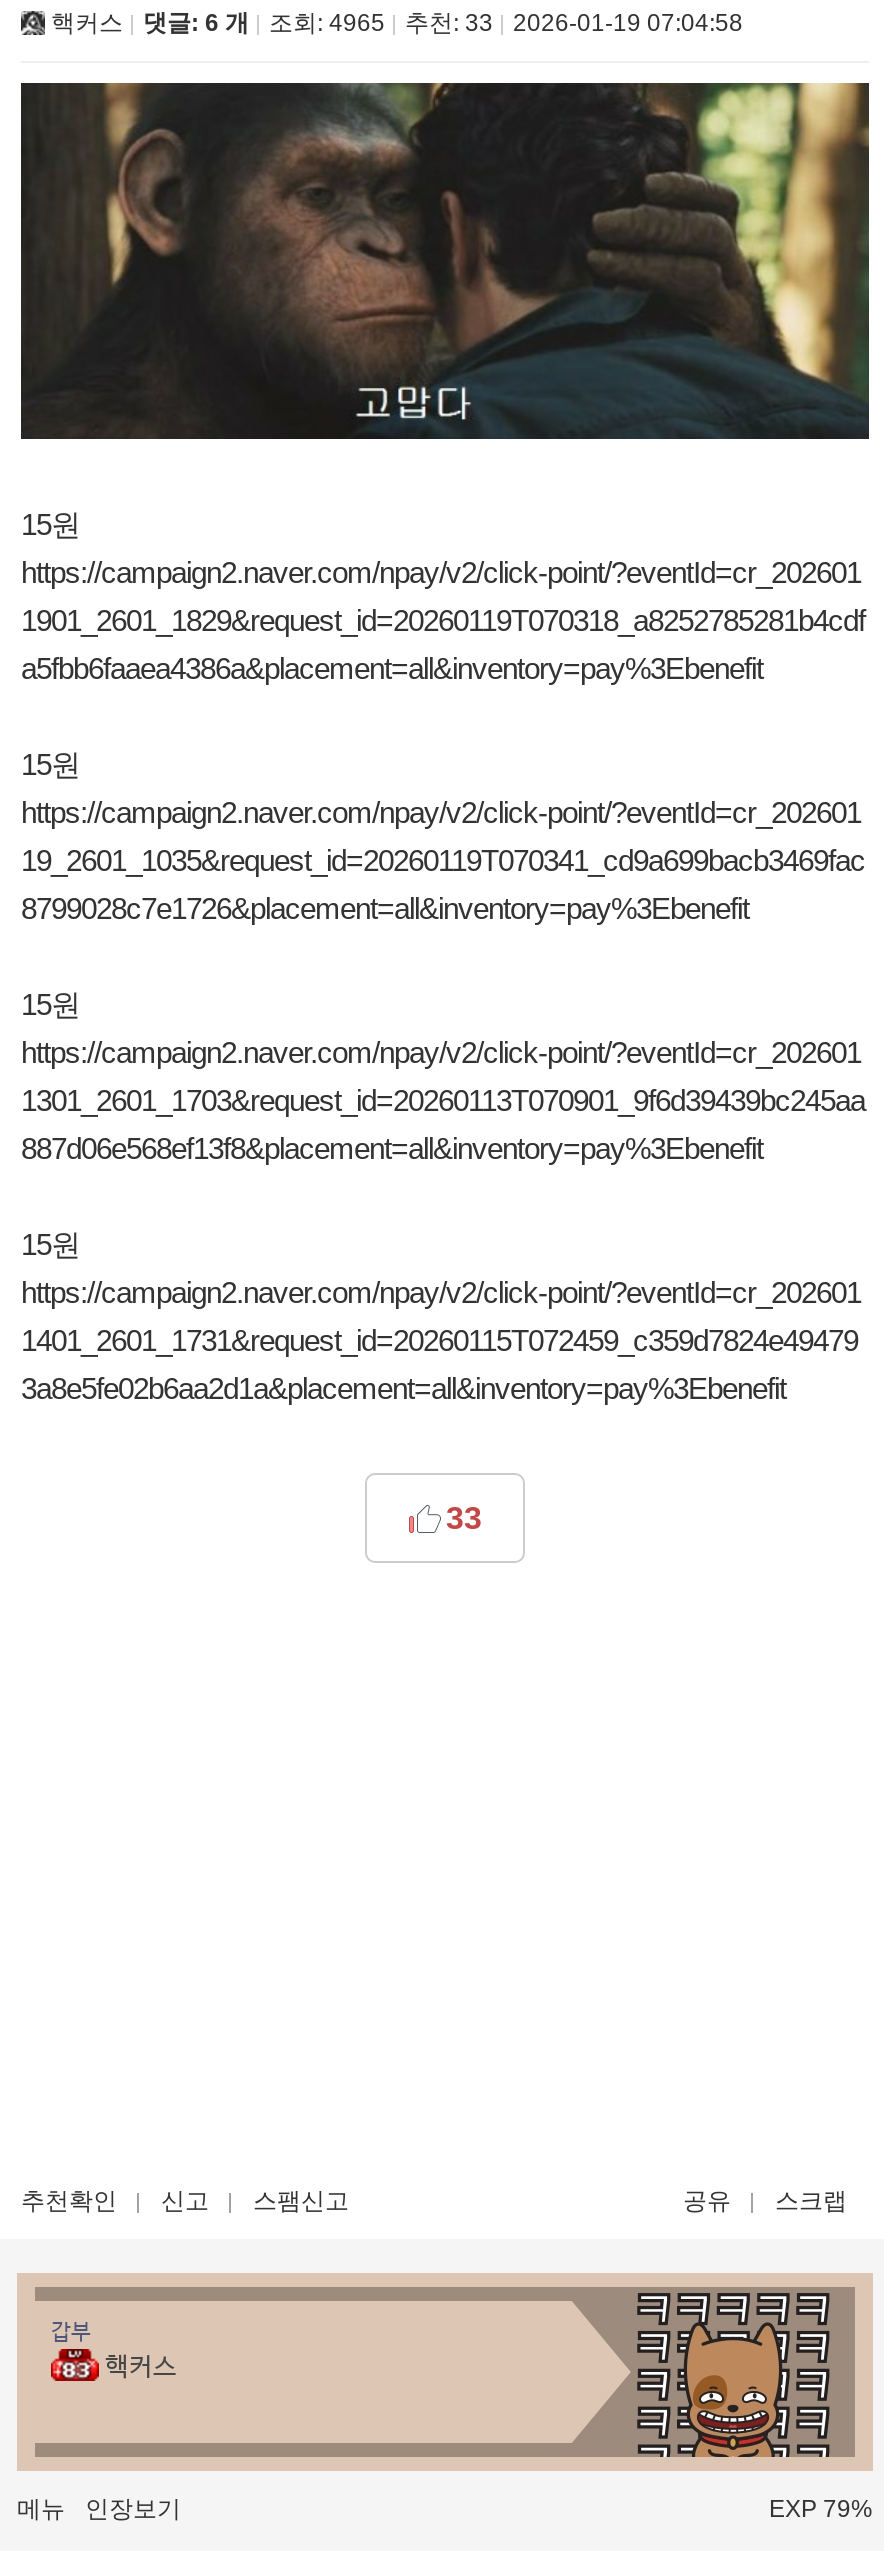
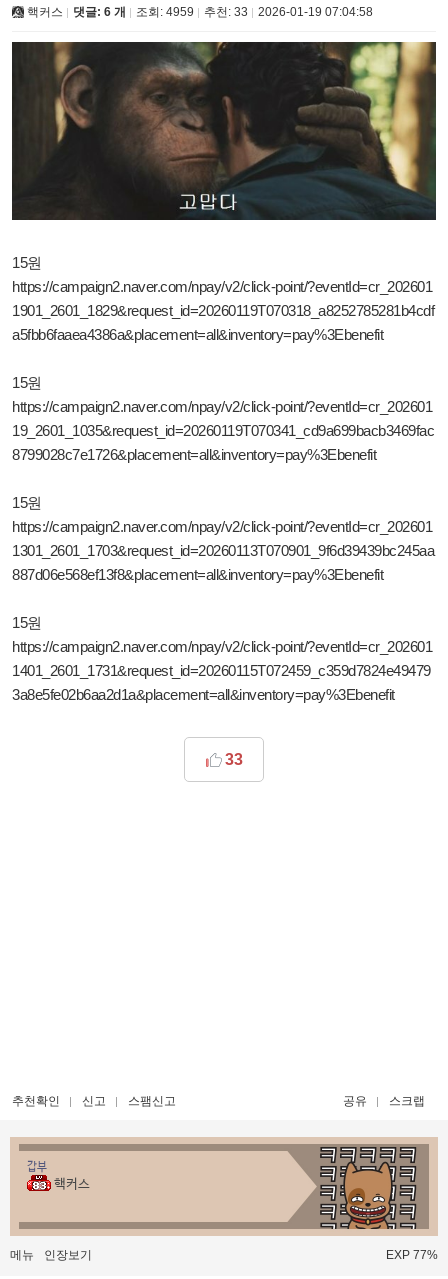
- 핵커스 댓글: 6 개 조회: 4965 추천: 33 2026-01-19 07:04:58
+ 핵커스 댓글: 6 개 조회: 4959 추천: 33 2026-01-19 07:04:58

- EXP 79%
+ EXP 77%
